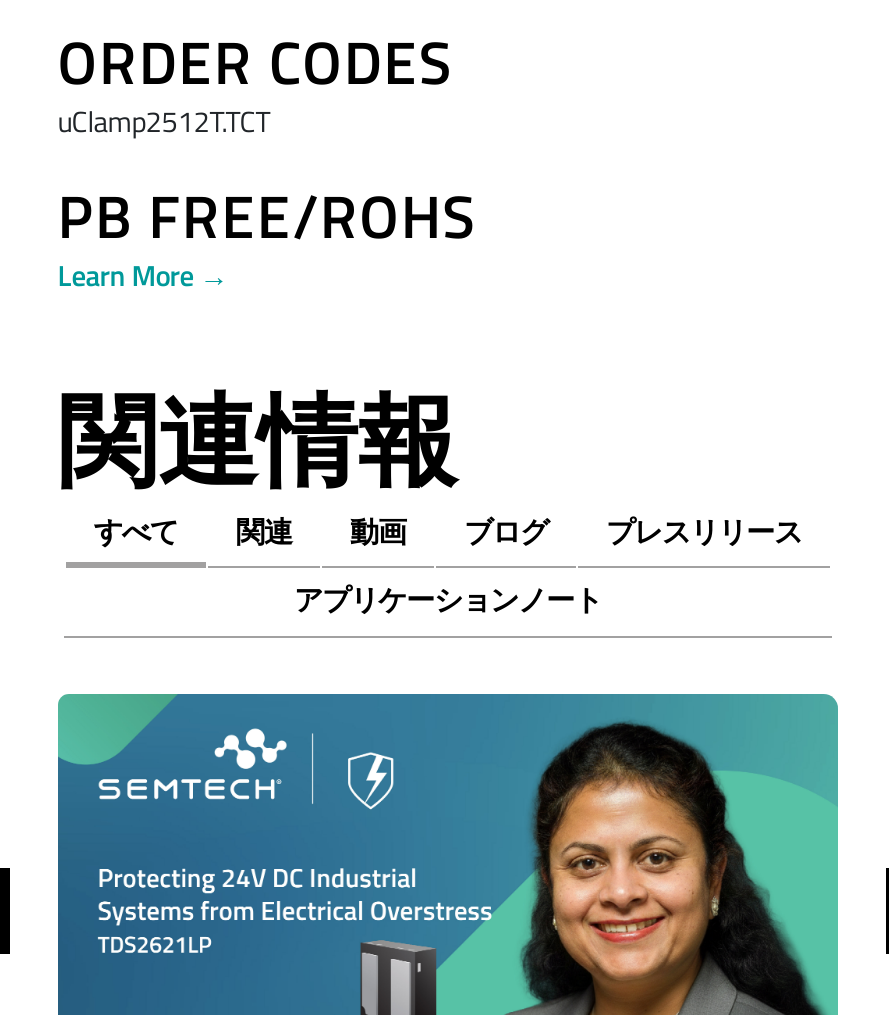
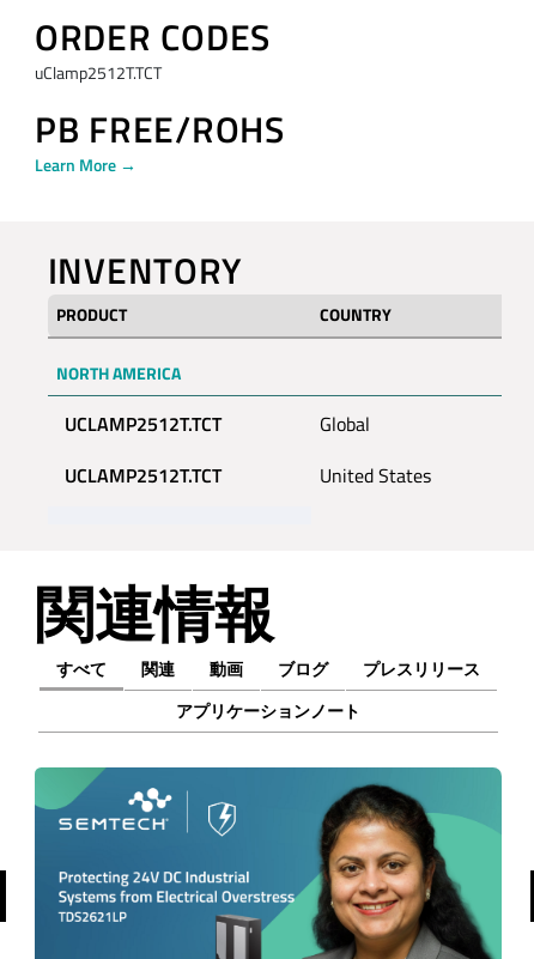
+ INVENTORY
+ PRODUCT
+ COUNTRY
+ NORTH AMERICA
+ UCLAMP2512T.TCT
+ Global
+ UCLAMP2512T.TCT
+ United States
